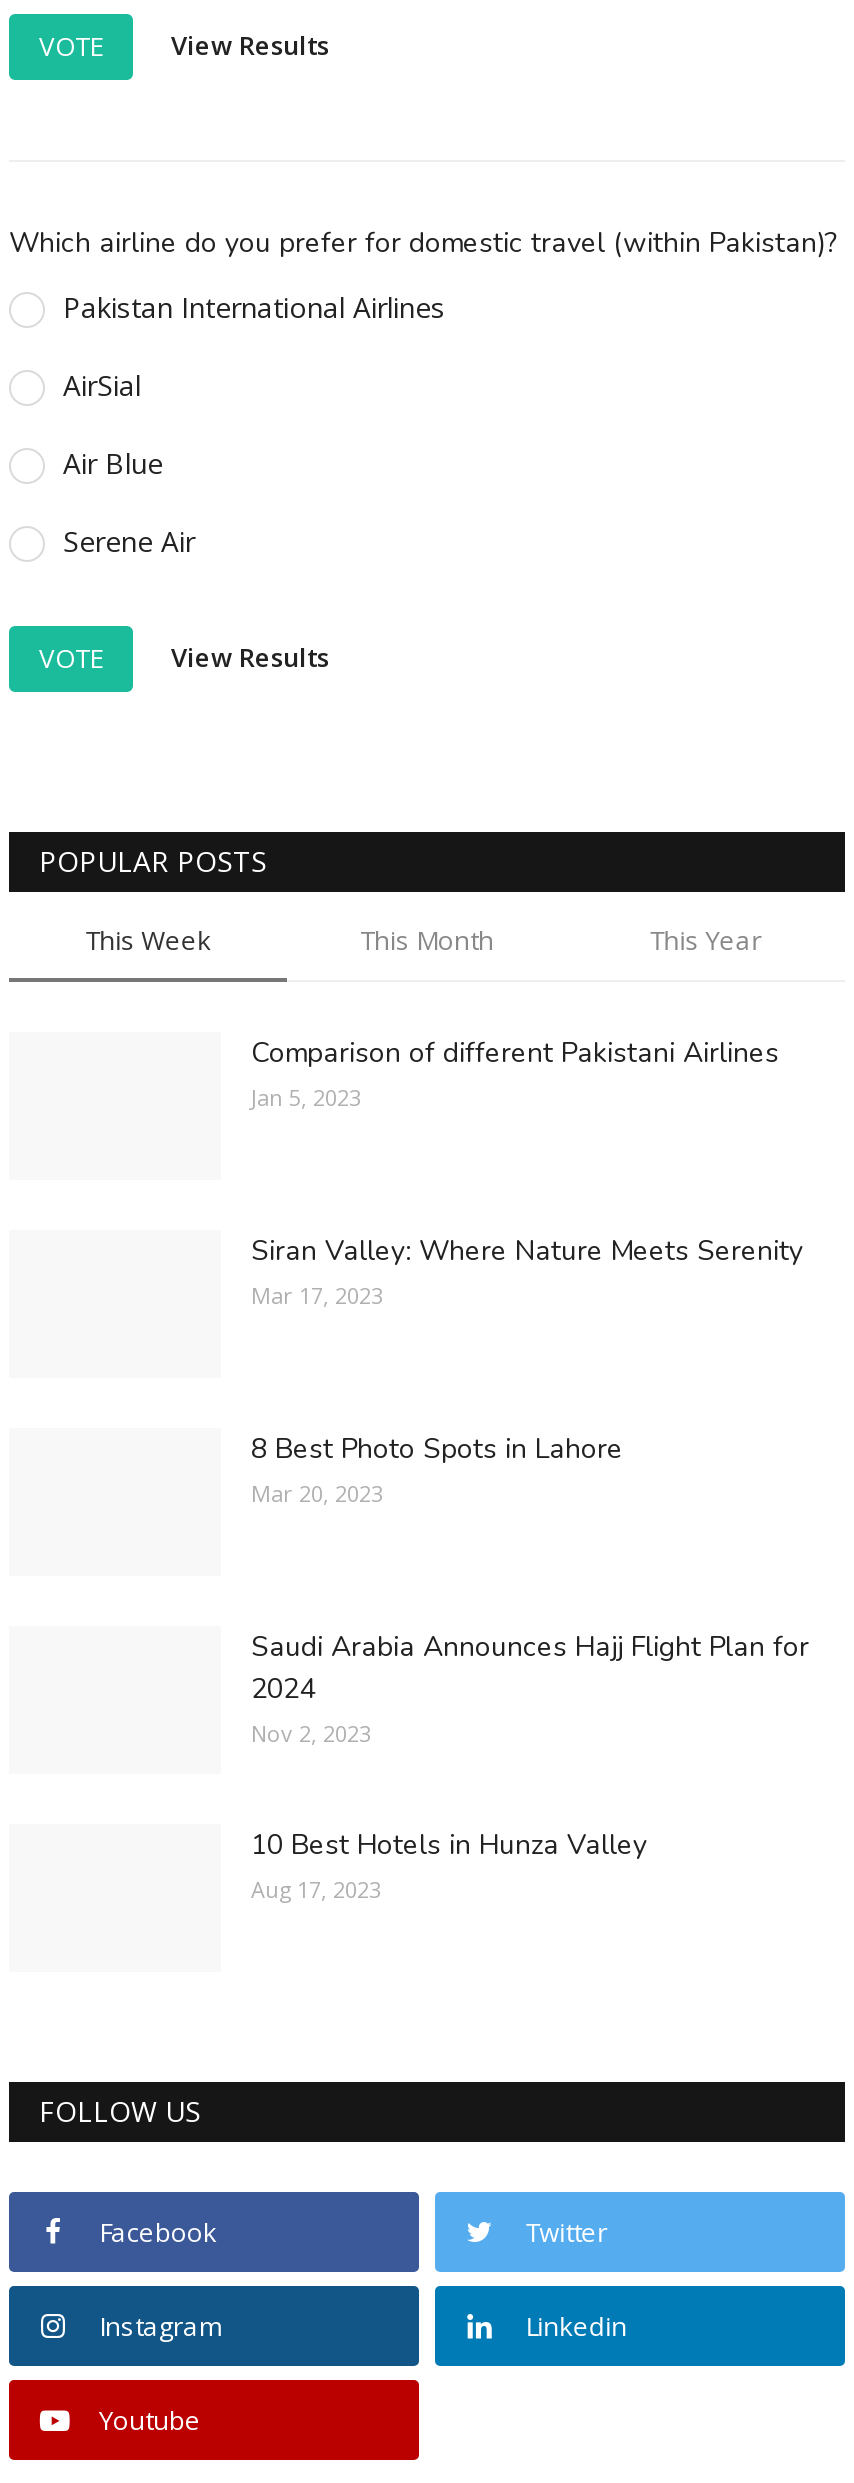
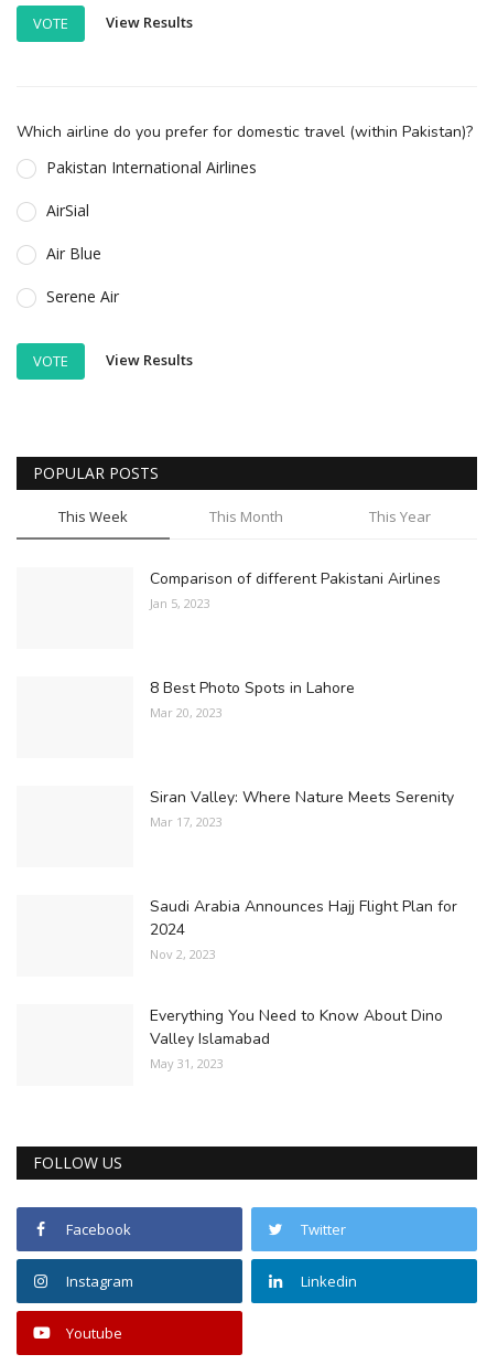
moved down: Siran Valley: Where Nature Meets Serenity | Mar 17, 2023

moved up: 8 Best Photo Spots in Lahore | Mar 20, 2023

- 10 Best Hotels in Hunza Valley
- Aug 17, 2023
+ Everything You Need to Know About Dino
+ Valley Islamabad
+ May 31, 2023
